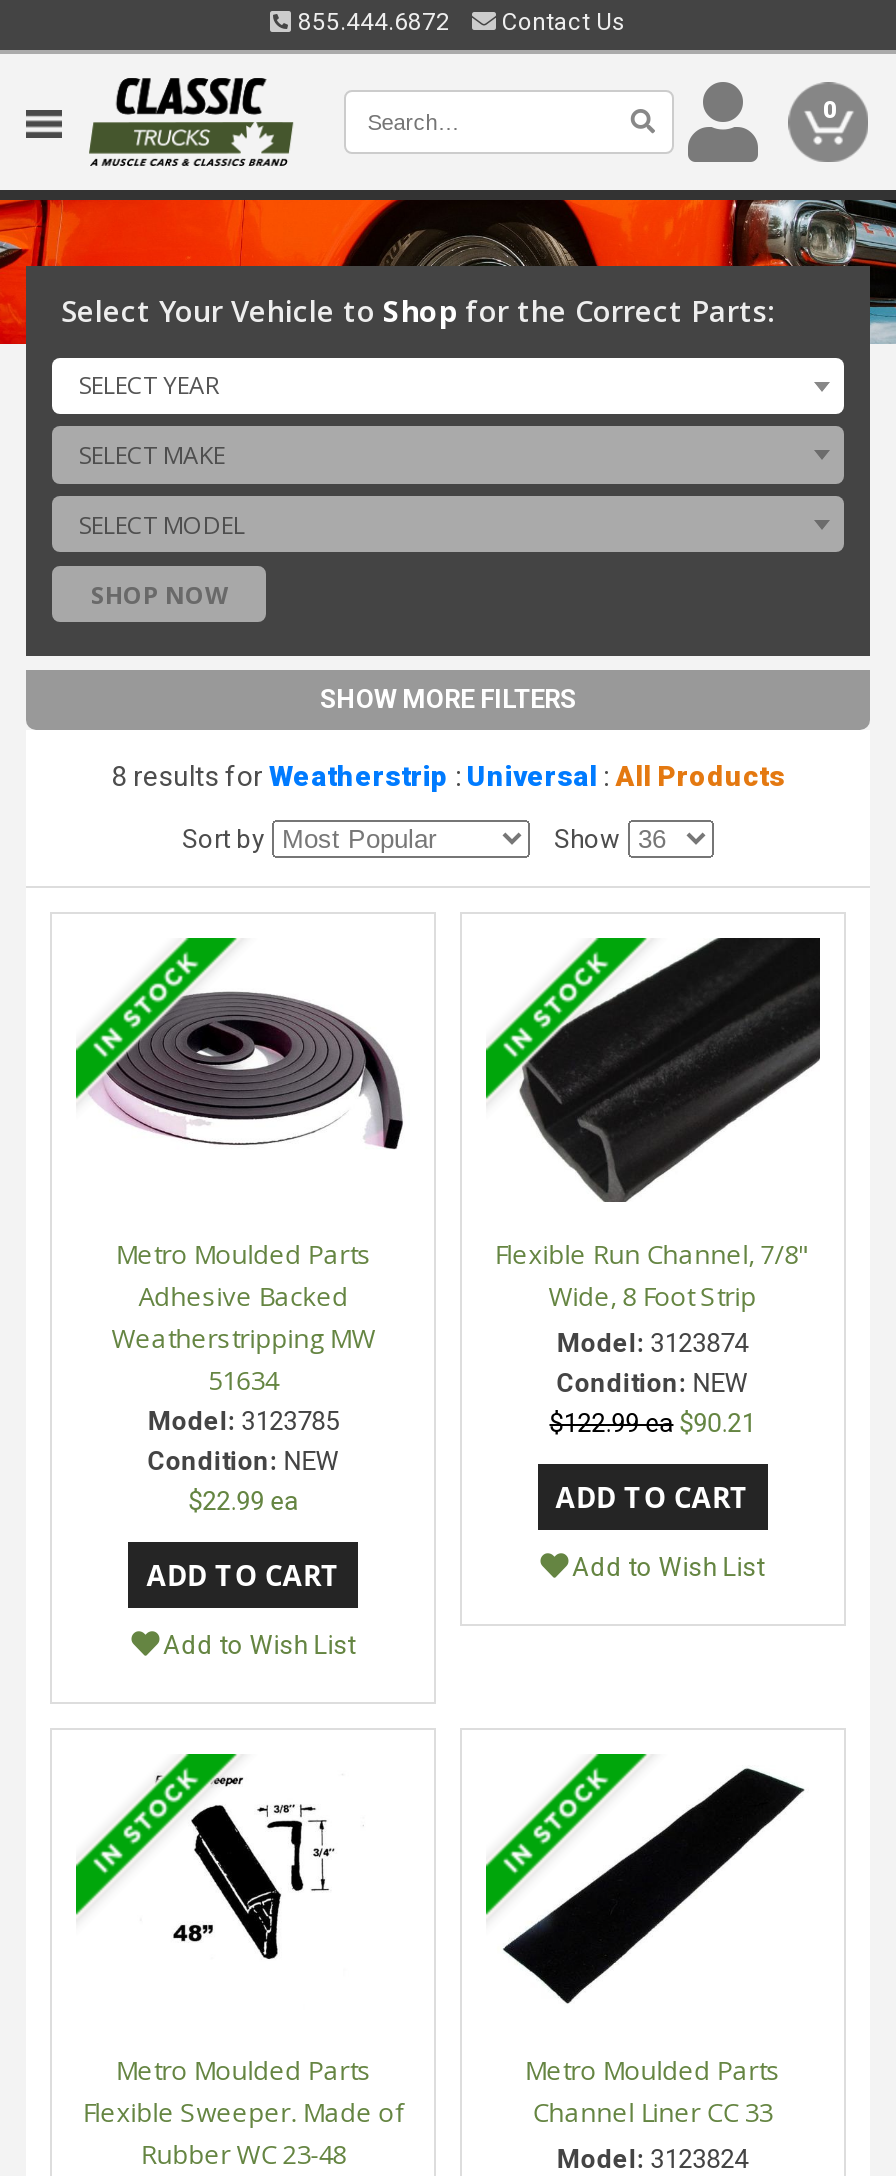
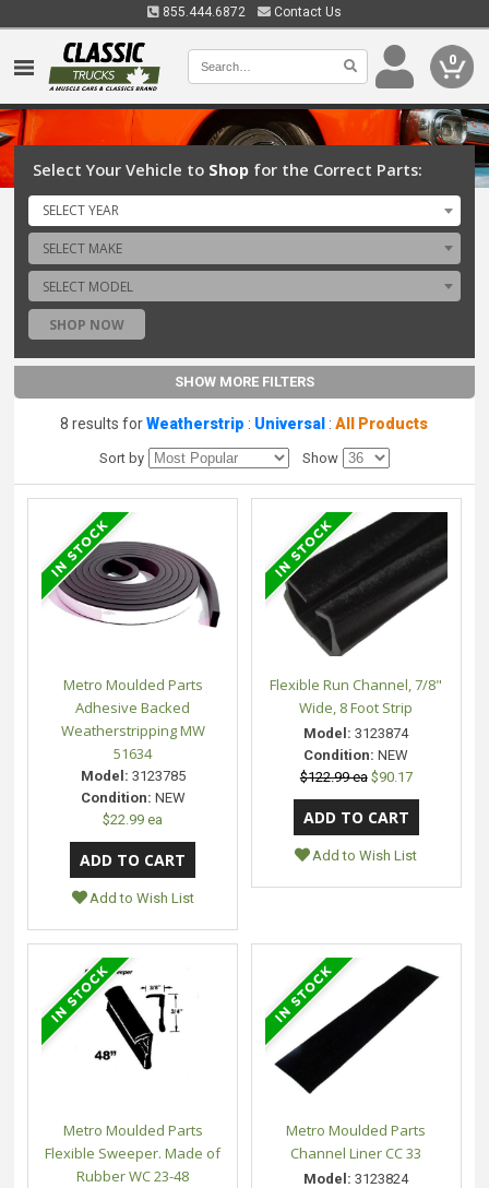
- $122.99 ea $90.21
+ $122.99 ea $90.17
